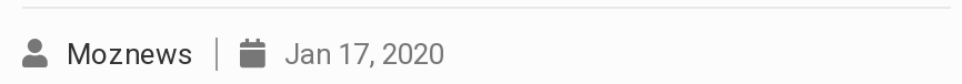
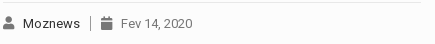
- Jan 17, 2020
+ Fev 14, 2020
